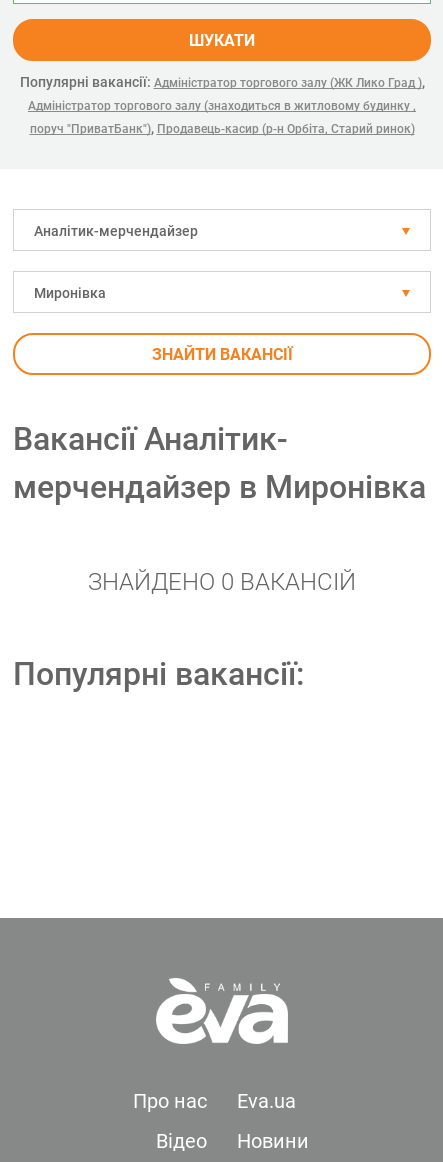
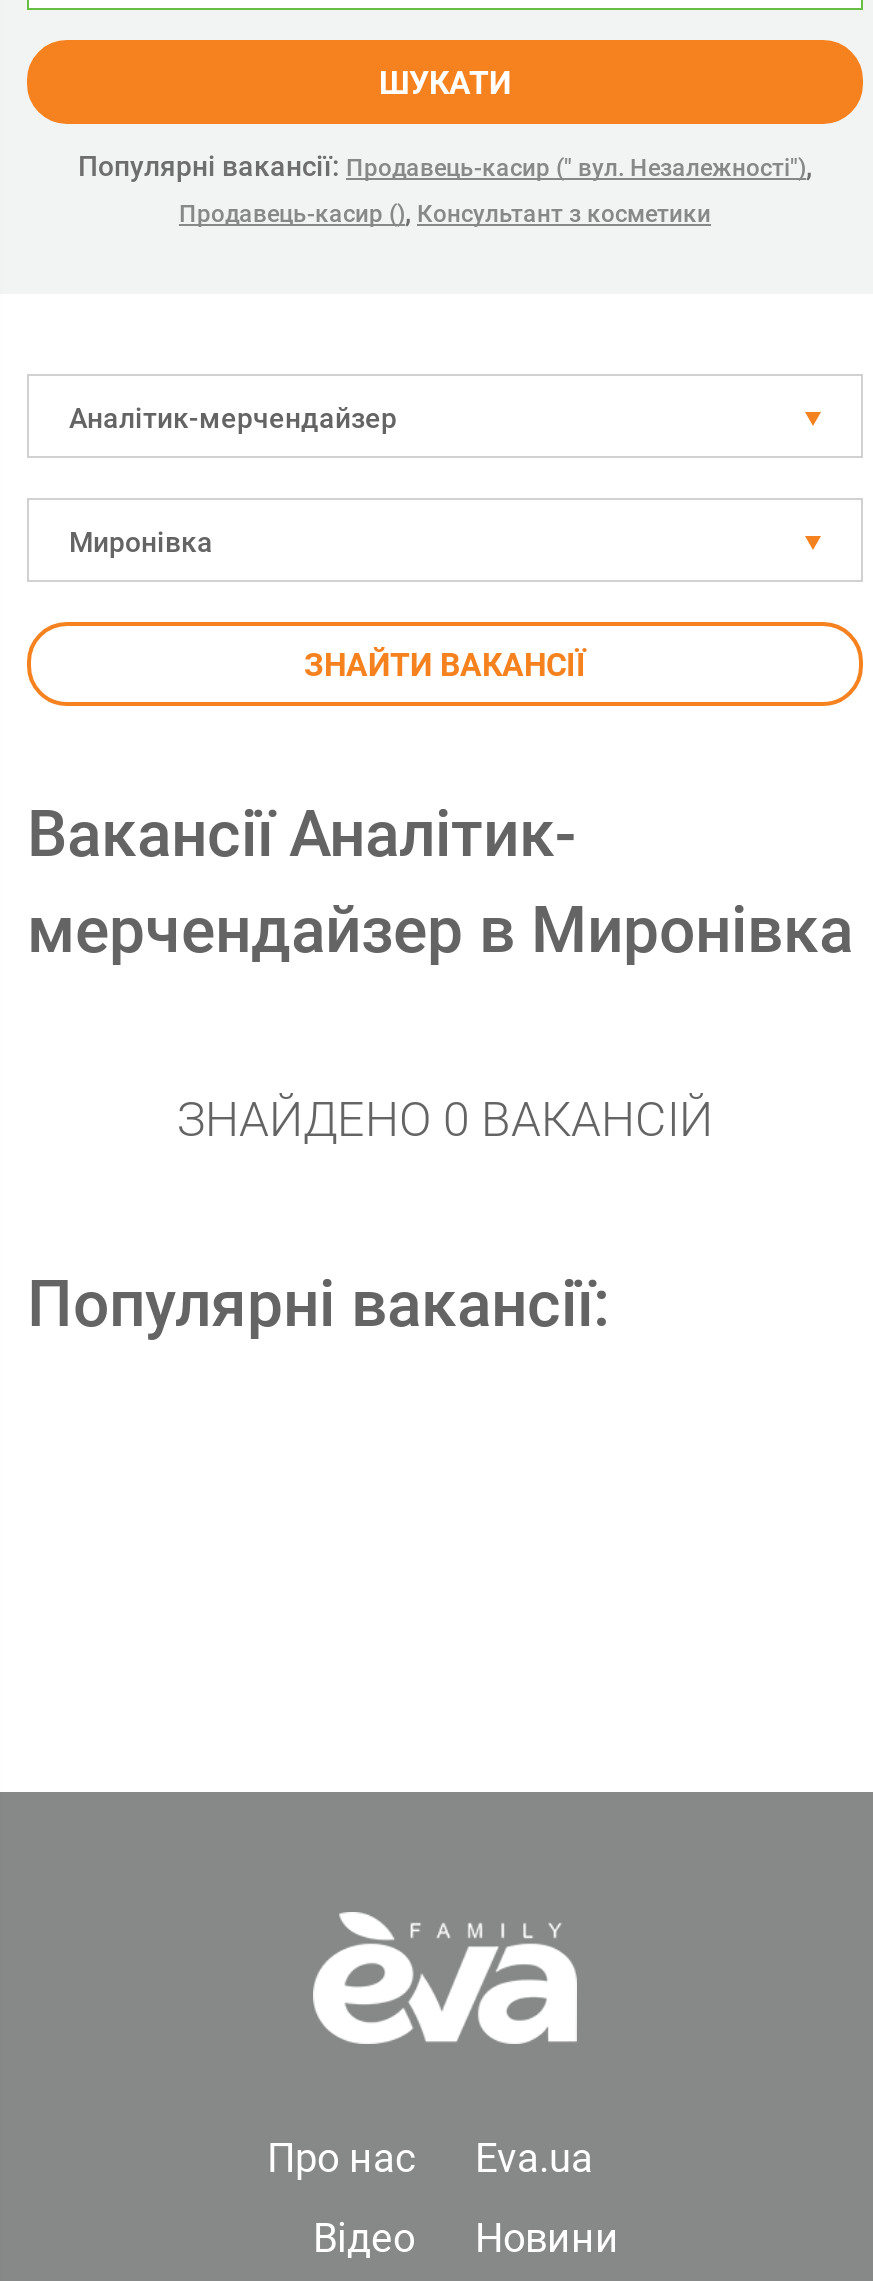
- Популярні вакансії: Адміністратор торгового залу (ЖК Лико Град ),
- Адміністратор торгового залу (знаходиться в житловому будинку ,
- поруч "ПриватБанк"), Продавець-касир (р-н Орбіта, Старий ринок)
+ Популярні вакансії: Продавець-касир (" вул. Незалежності"),
+ Продавець-касир (), Консультант з косметики
